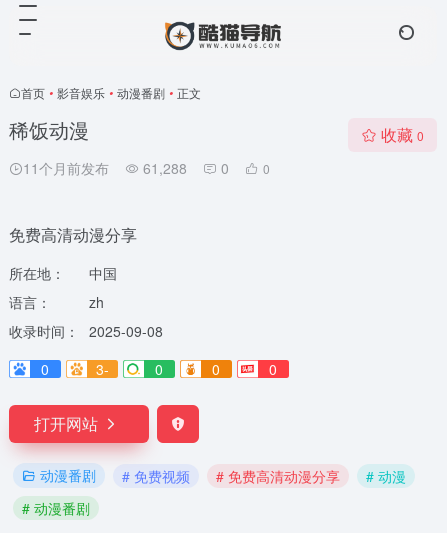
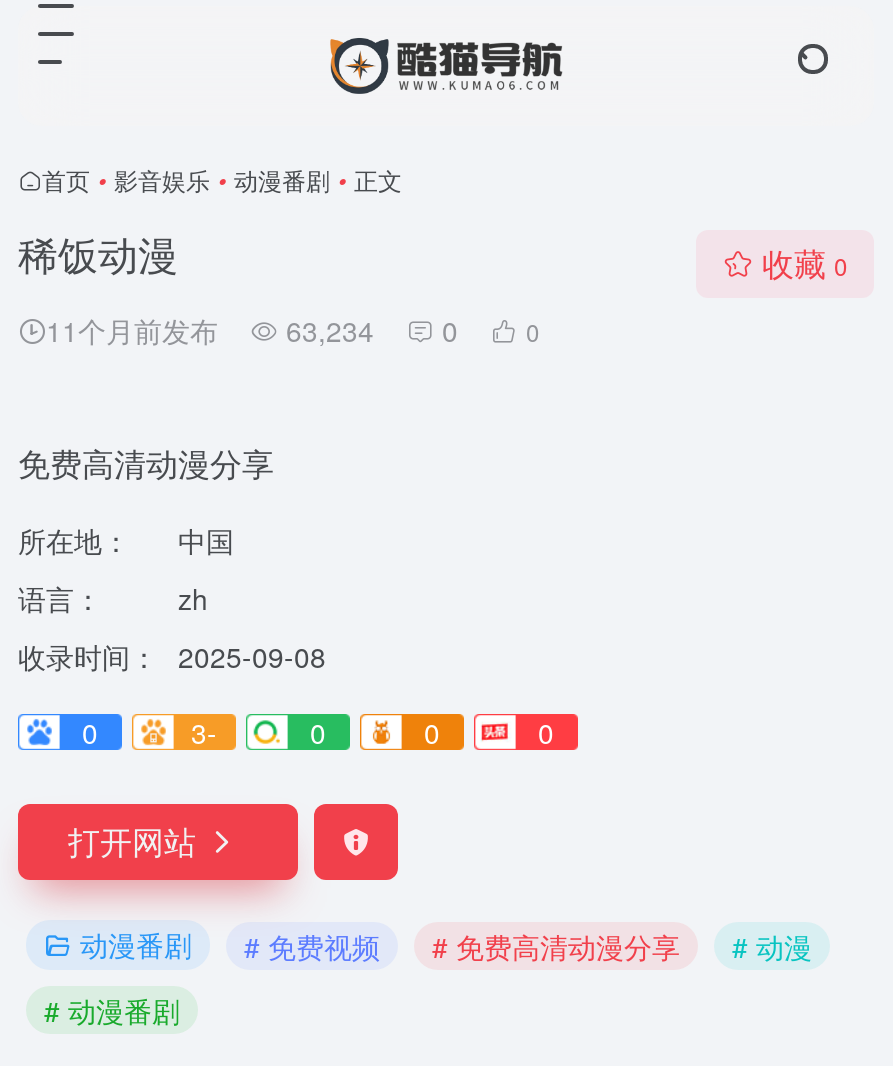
- 11个月前发布 61,288 0 0
+ 11个月前发布 63,234 0 0
